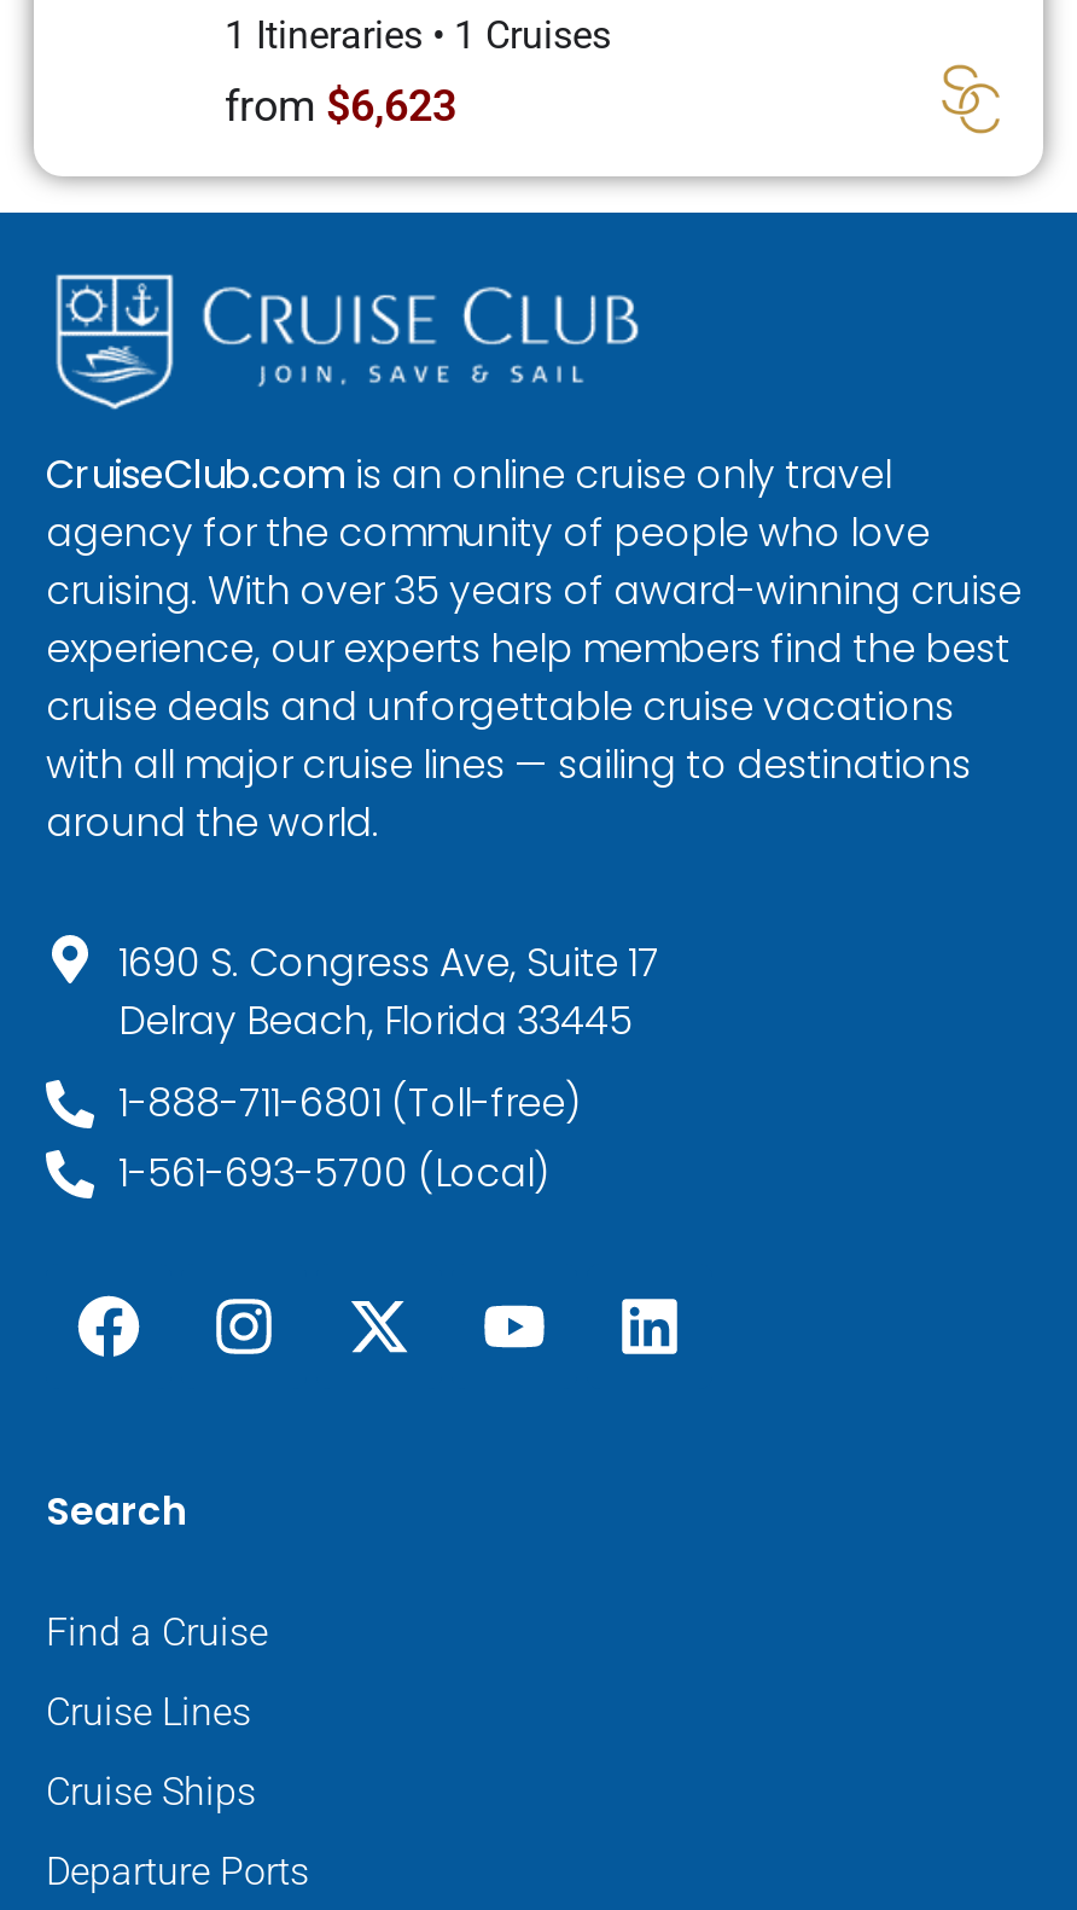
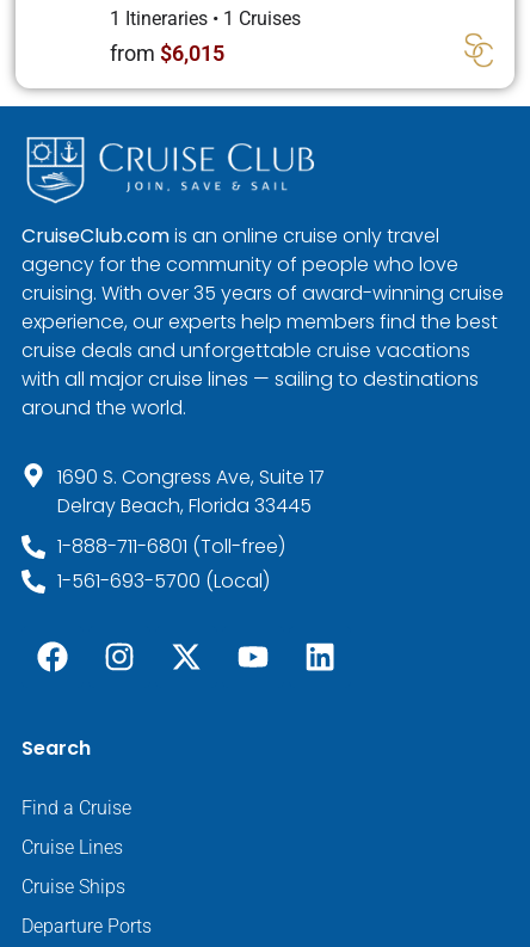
- from $6,623
+ from $6,015
